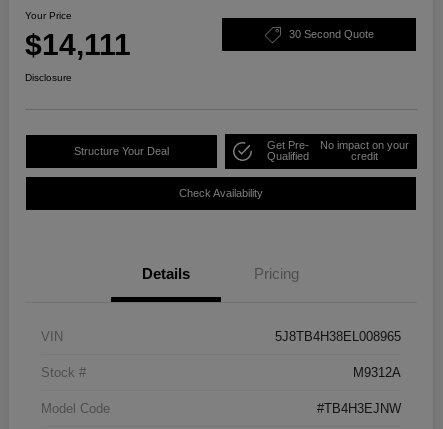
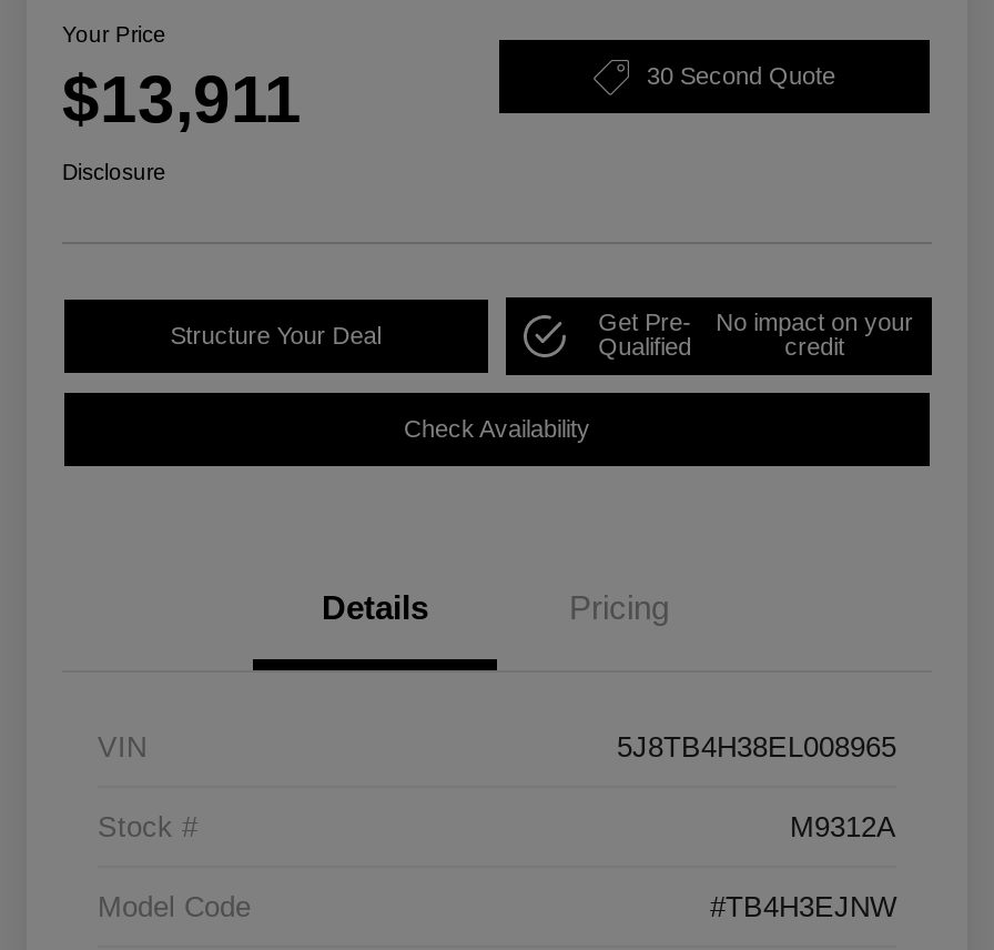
- $14,111
+ $13,911
